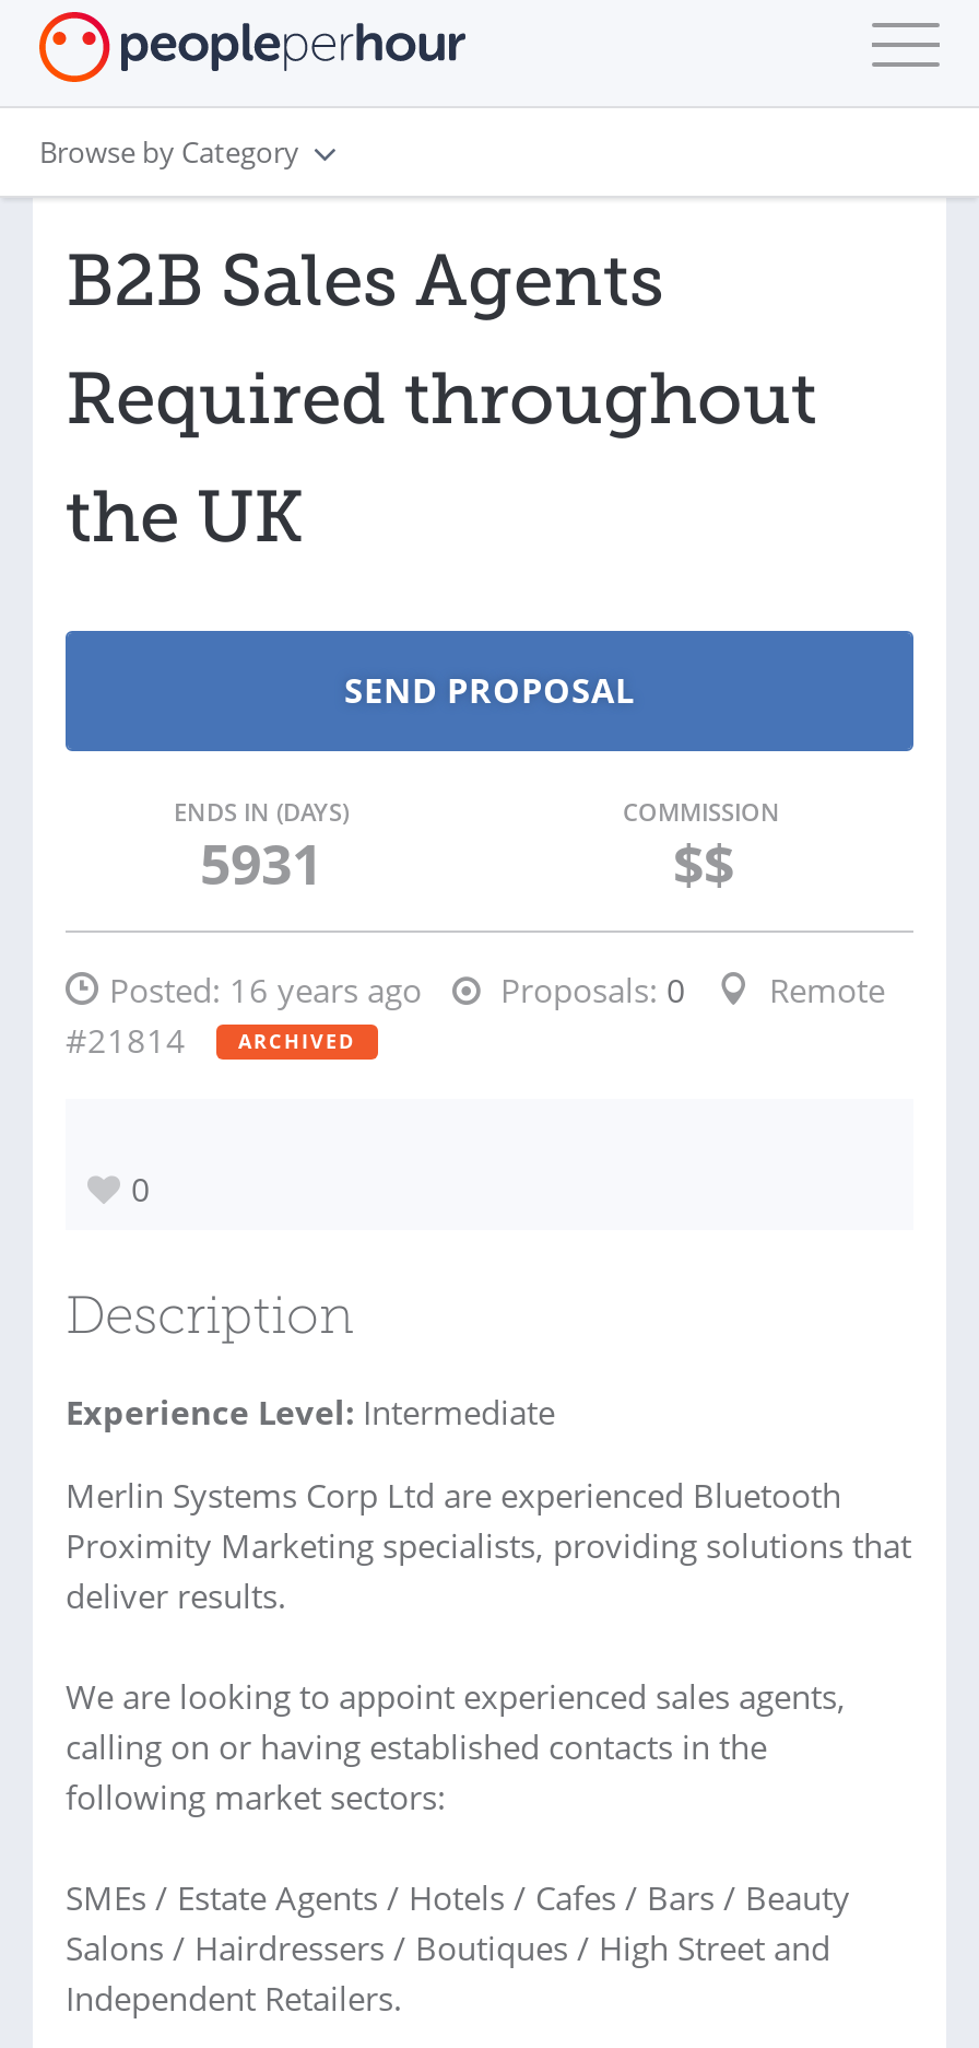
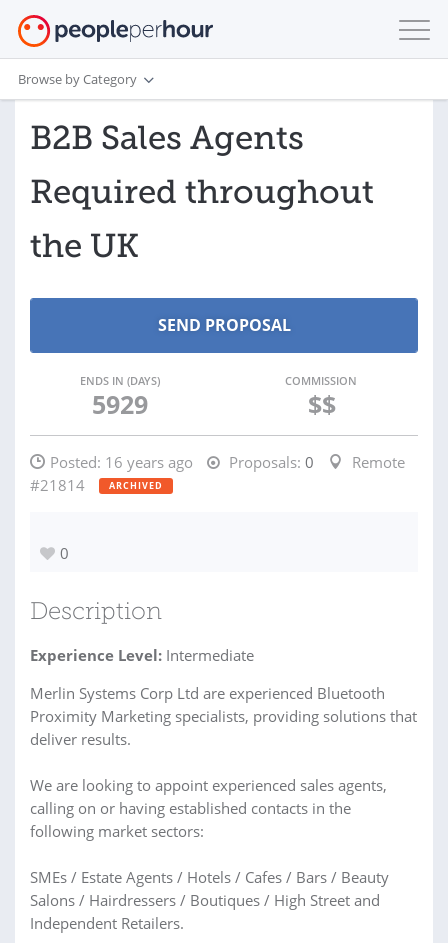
- 5931
+ 5929
